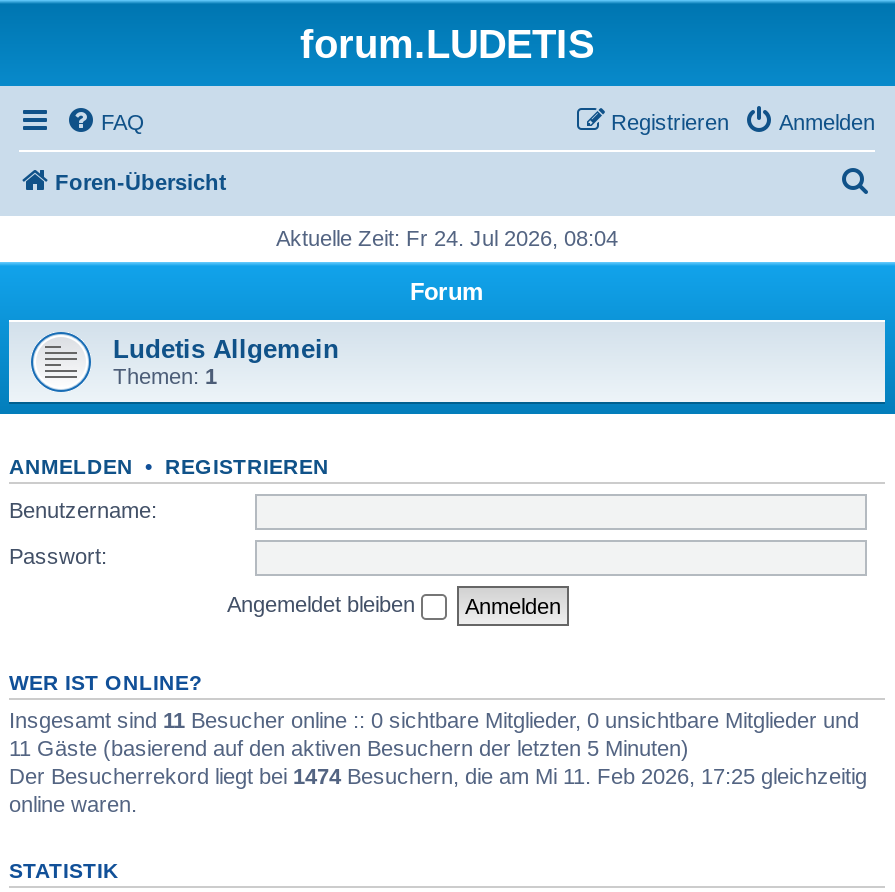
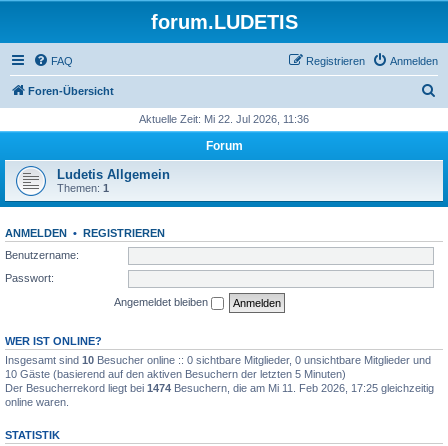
- Aktuelle Zeit: Fr 24. Jul 2026, 08:04
+ Aktuelle Zeit: Mi 22. Jul 2026, 11:36

- Insgesamt sind 11 Besucher online :: 0 sichtbare Mitglieder, 0 unsichtbare Mitglieder und
+ Insgesamt sind 10 Besucher online :: 0 sichtbare Mitglieder, 0 unsichtbare Mitglieder und

- 11 Gäste (basierend auf den aktiven Besuchern der letzten 5 Minuten)
+ 10 Gäste (basierend auf den aktiven Besuchern der letzten 5 Minuten)
